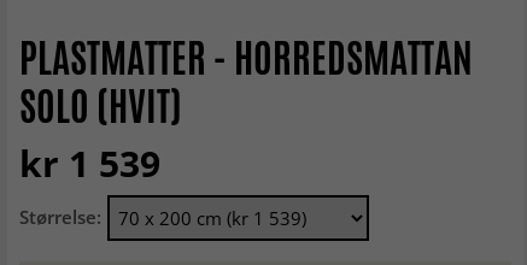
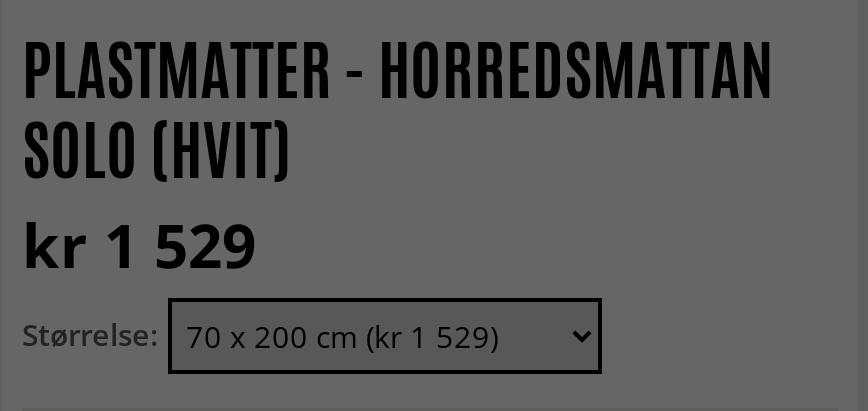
- kr 1 539
+ kr 1 529
